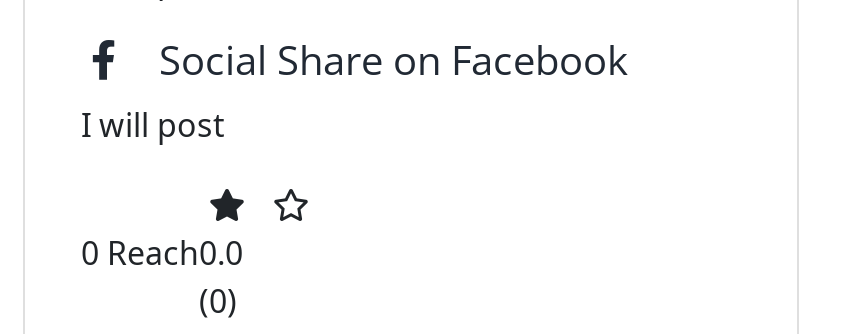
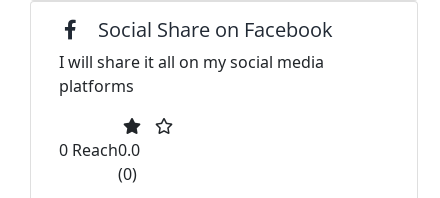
- I will post
+ I will share it all on my social media
+ platforms
